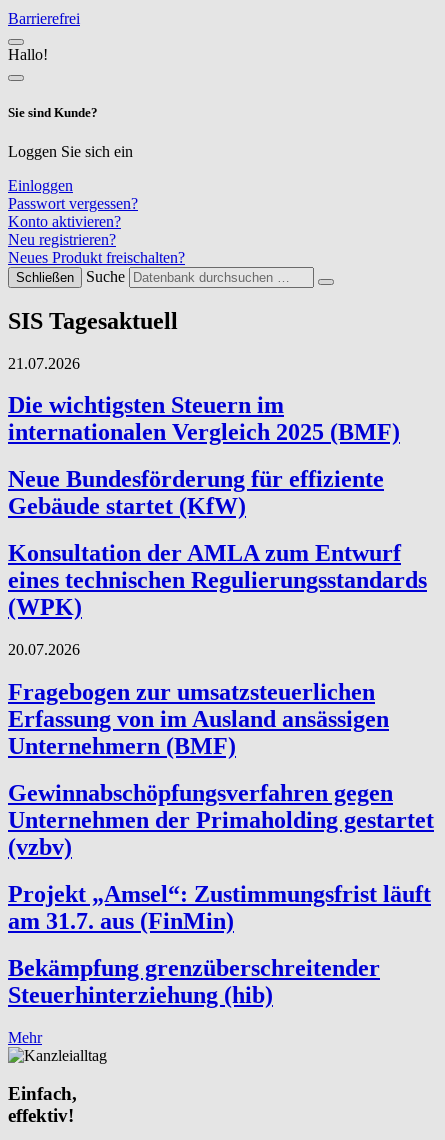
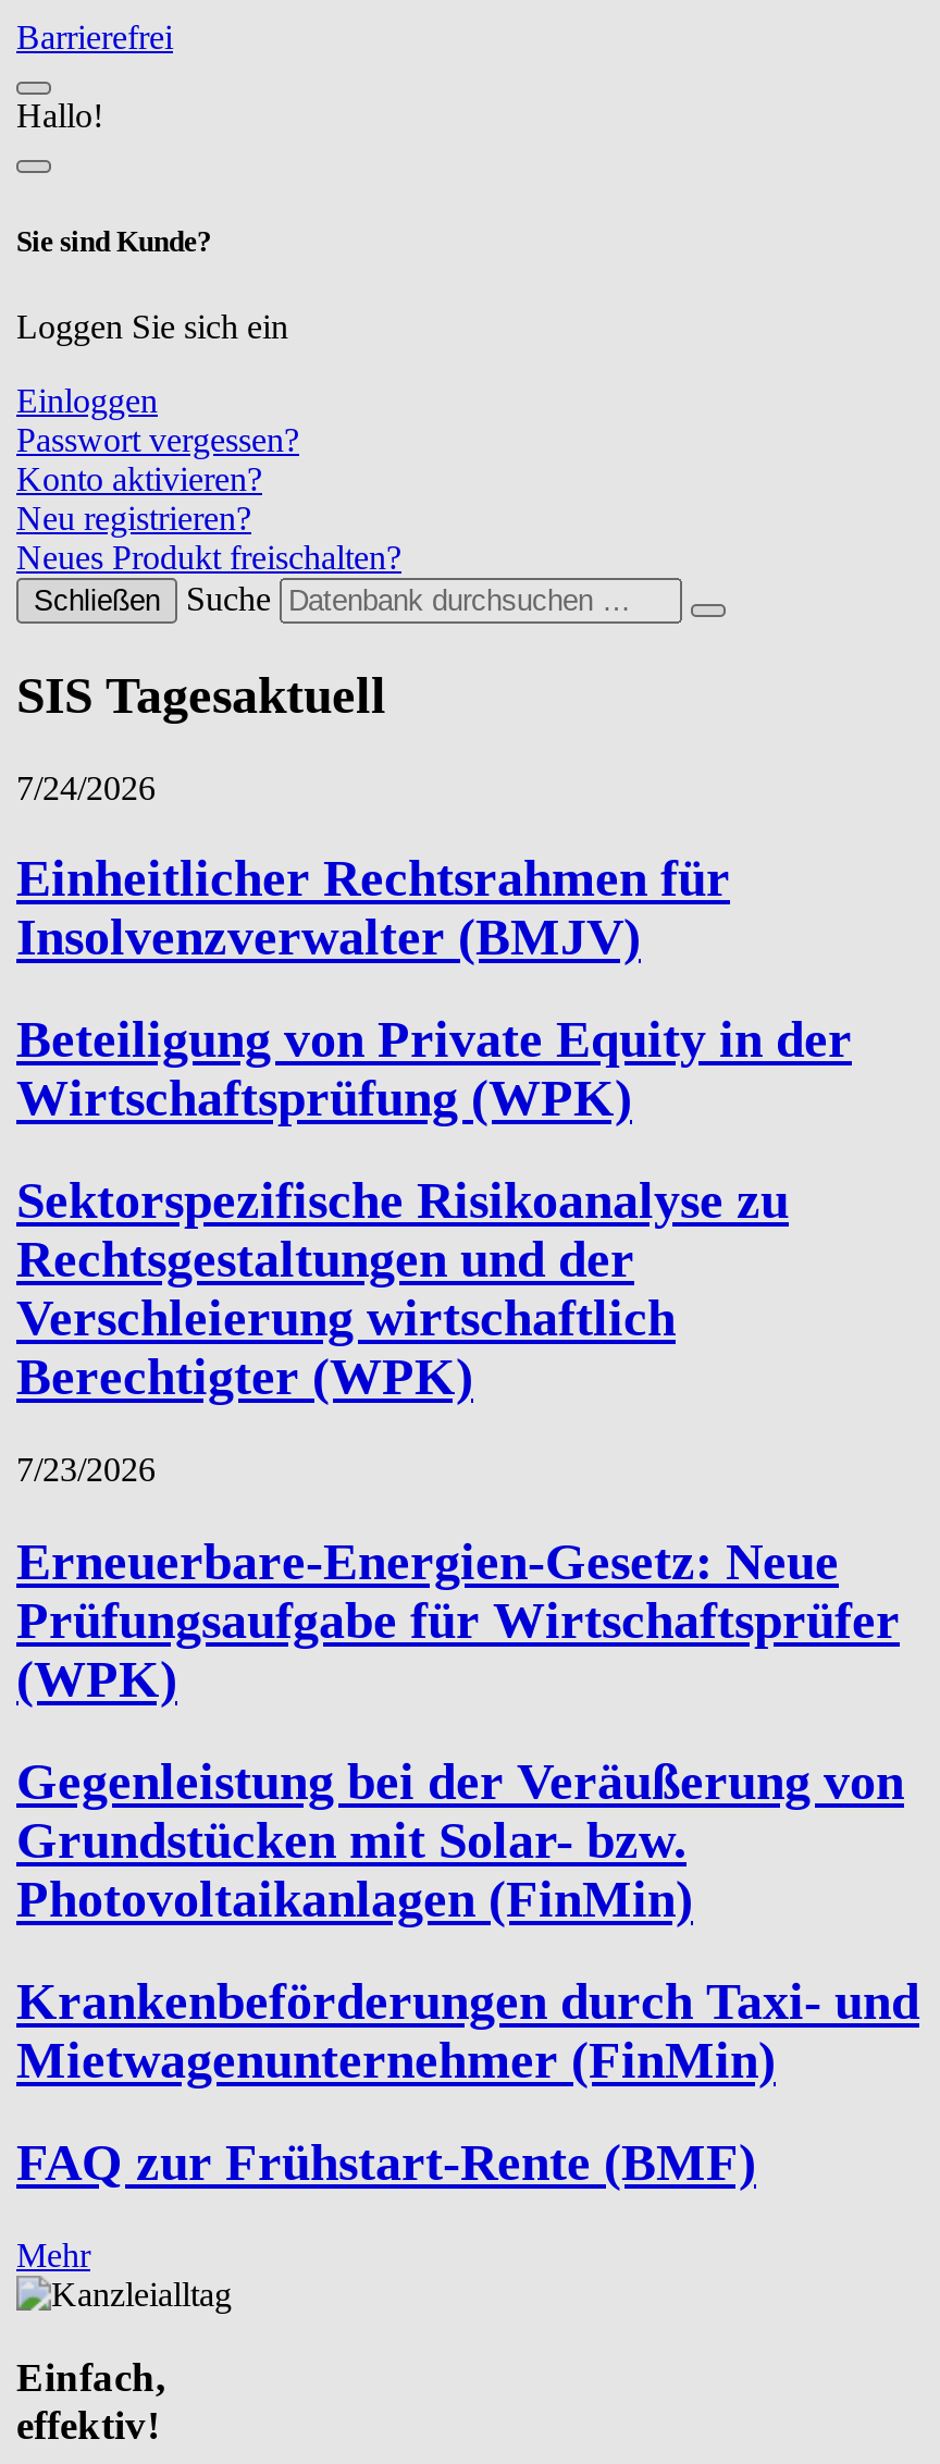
- 21.07.2026
- Die wichtigsten Steuern im
- internationalen Vergleich 2025 (BMF)
- Neue Bundesförderung für effiziente
- Gebäude startet (KfW)
- Konsultation der AMLA zum Entwurf
- eines technischen Regulierungsstandards
+ 7/24/2026
+ Einheitlicher Rechtsrahmen für
+ Insolvenzverwalter (BMJV)
+ Beteiligung von Private Equity in der
+ Wirtschaftsprüfung (WPK)
+ Sektorspezifische Risikoanalyse zu
+ Rechtsgestaltungen und der
+ Verschleierung wirtschaftlich
+ Berechtigter (WPK)
+ 7/23/2026
+ Erneuerbare-Energien-Gesetz: Neue
+ Prüfungsaufgabe für Wirtschaftsprüfer

moved down: (WPK)

- 20.07.2026
- Fragebogen zur umsatzsteuerlichen
- Erfassung von im Ausland ansässigen
- Unternehmern (BMF)
- Gewinnabschöpfungsverfahren gegen
- Unternehmen der Primaholding gestartet
- (vzbv)
- Projekt „Amsel“: Zustimmungsfrist läuft
- am 31.7. aus (FinMin)
- Bekämpfung grenzüberschreitender
- Steuerhinterziehung (hib)
+ Gegenleistung bei der Veräußerung von
+ Grundstücken mit Solar- bzw.
+ Photovoltaikanlagen (FinMin)
+ Krankenbeförderungen durch Taxi- und
+ Mietwagenunternehmer (FinMin)
+ FAQ zur Frühstart-Rente (BMF)
